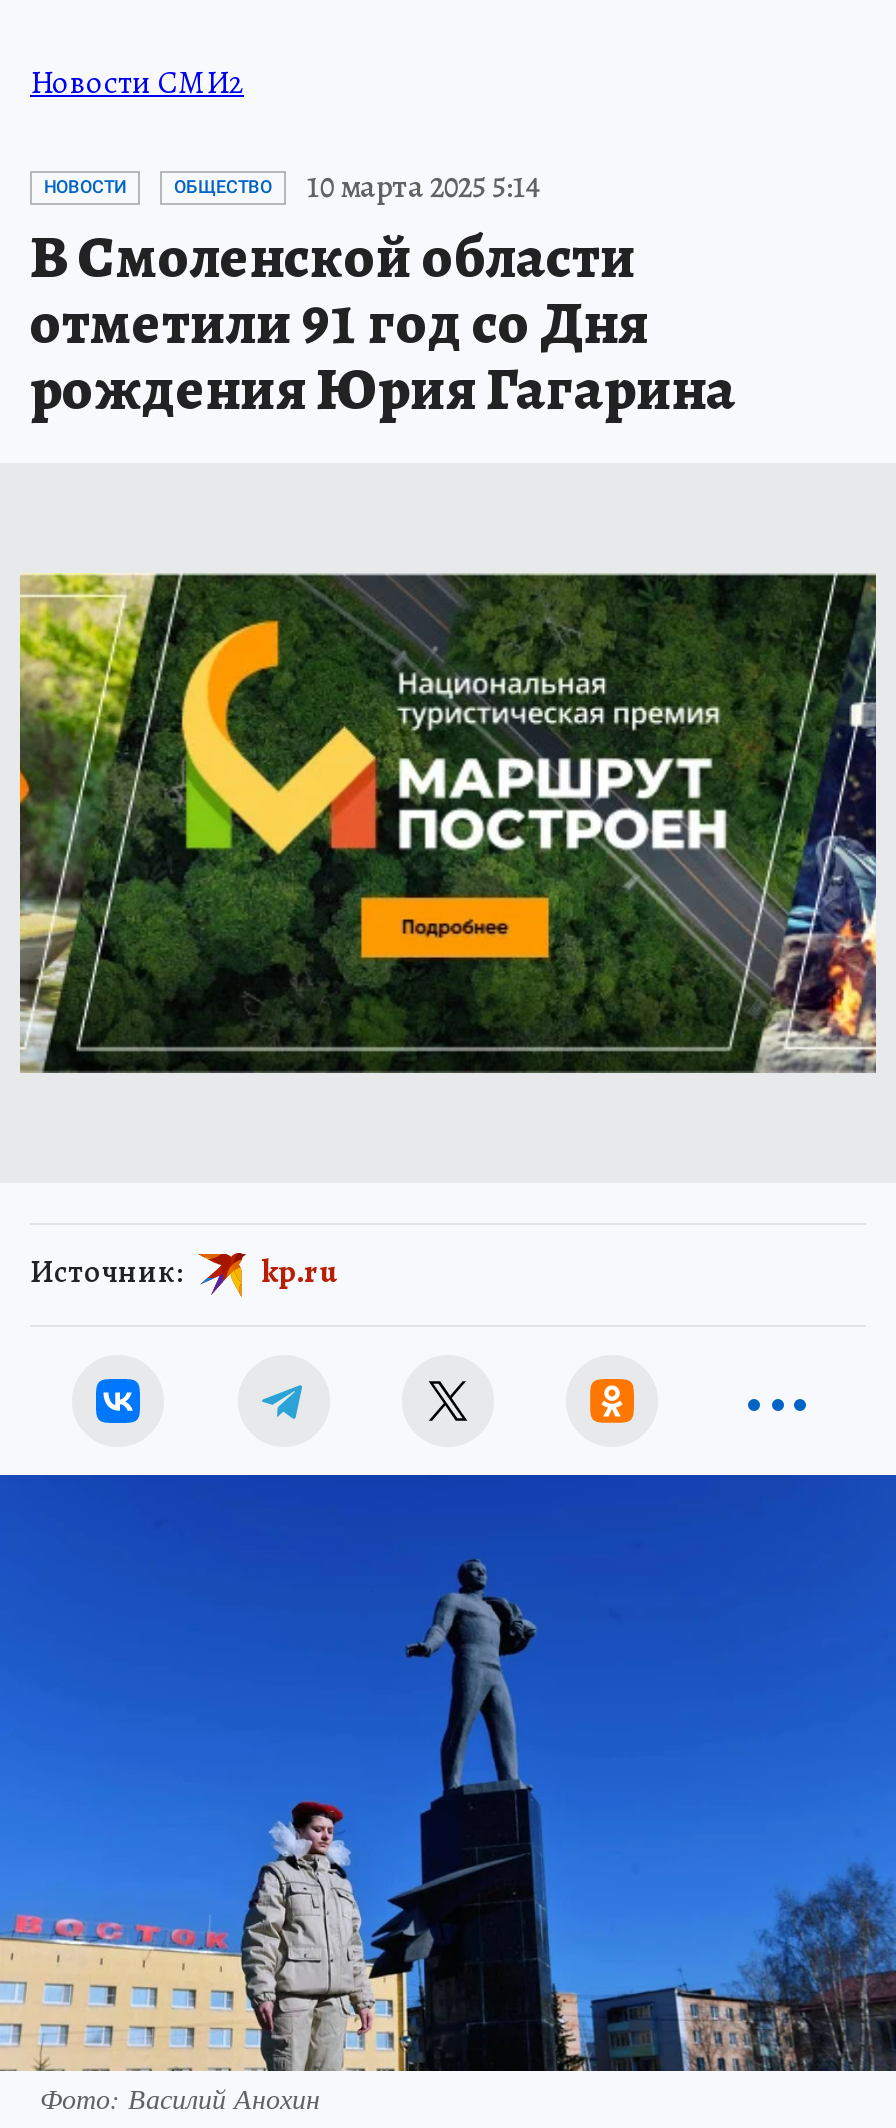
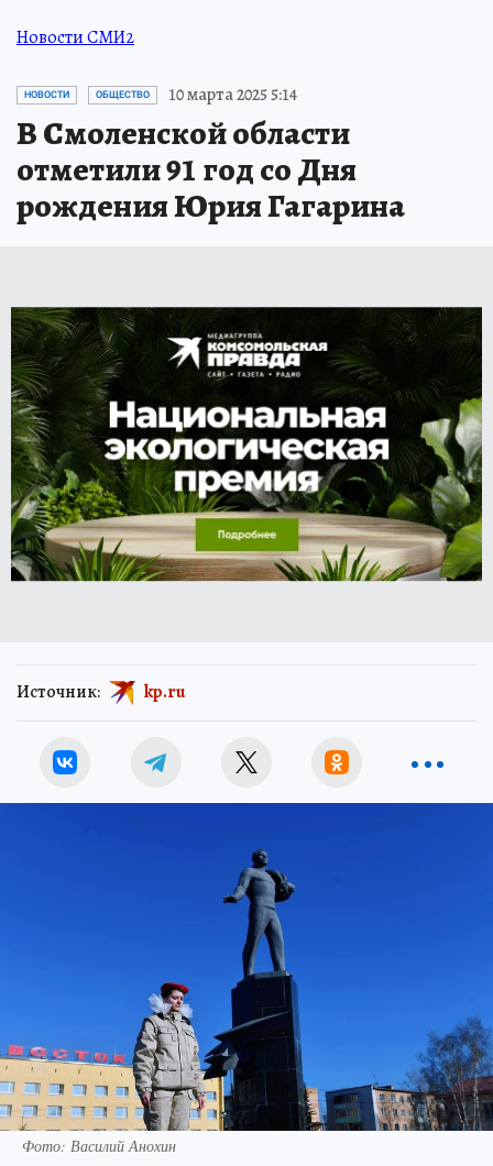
- [image]
+ [image]
